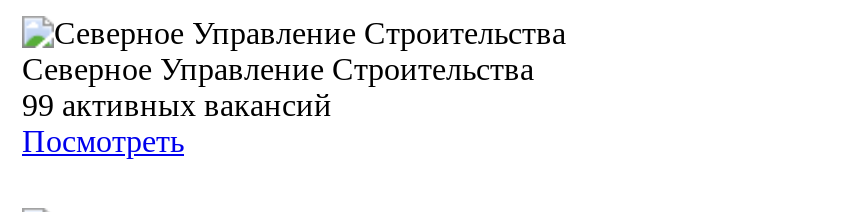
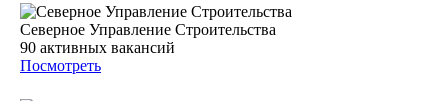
- 99 активных вакансий
+ 90 активных вакансий
